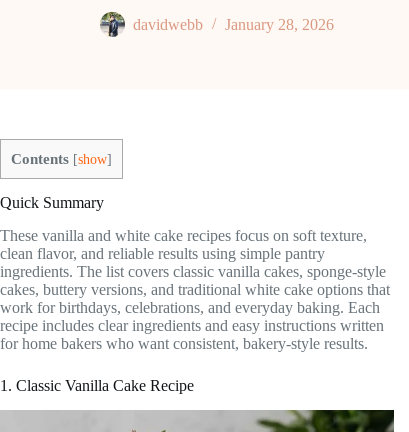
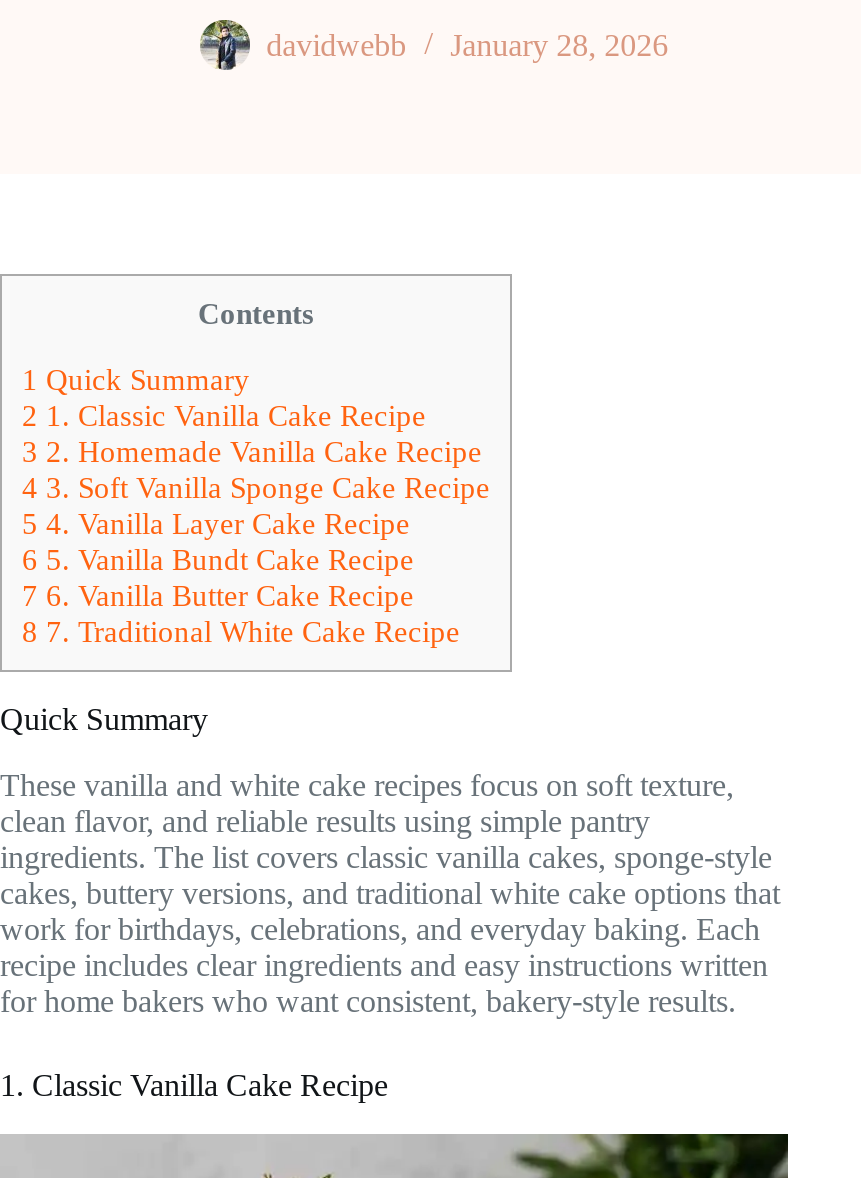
- Contents [show]
+ Contents
+ 1 Quick Summary
+ 2 1. Classic Vanilla Cake Recipe
+ 3 2. Homemade Vanilla Cake Recipe
+ 4 3. Soft Vanilla Sponge Cake Recipe
+ 5 4. Vanilla Layer Cake Recipe
+ 6 5. Vanilla Bundt Cake Recipe
+ 7 6. Vanilla Butter Cake Recipe
+ 8 7. Traditional White Cake Recipe
